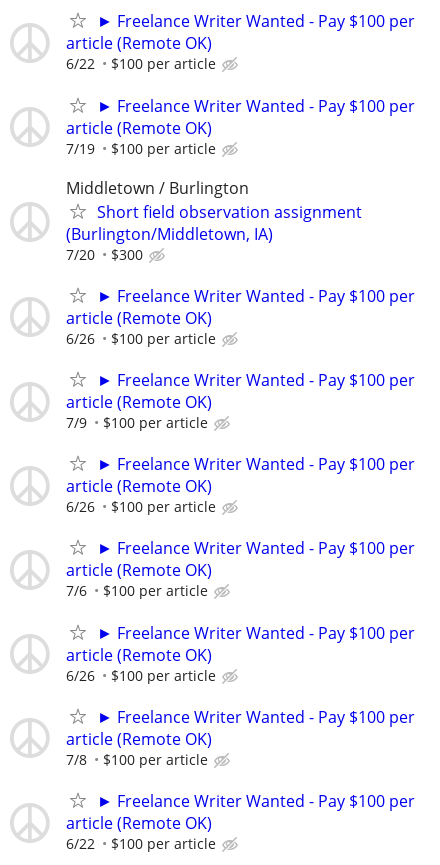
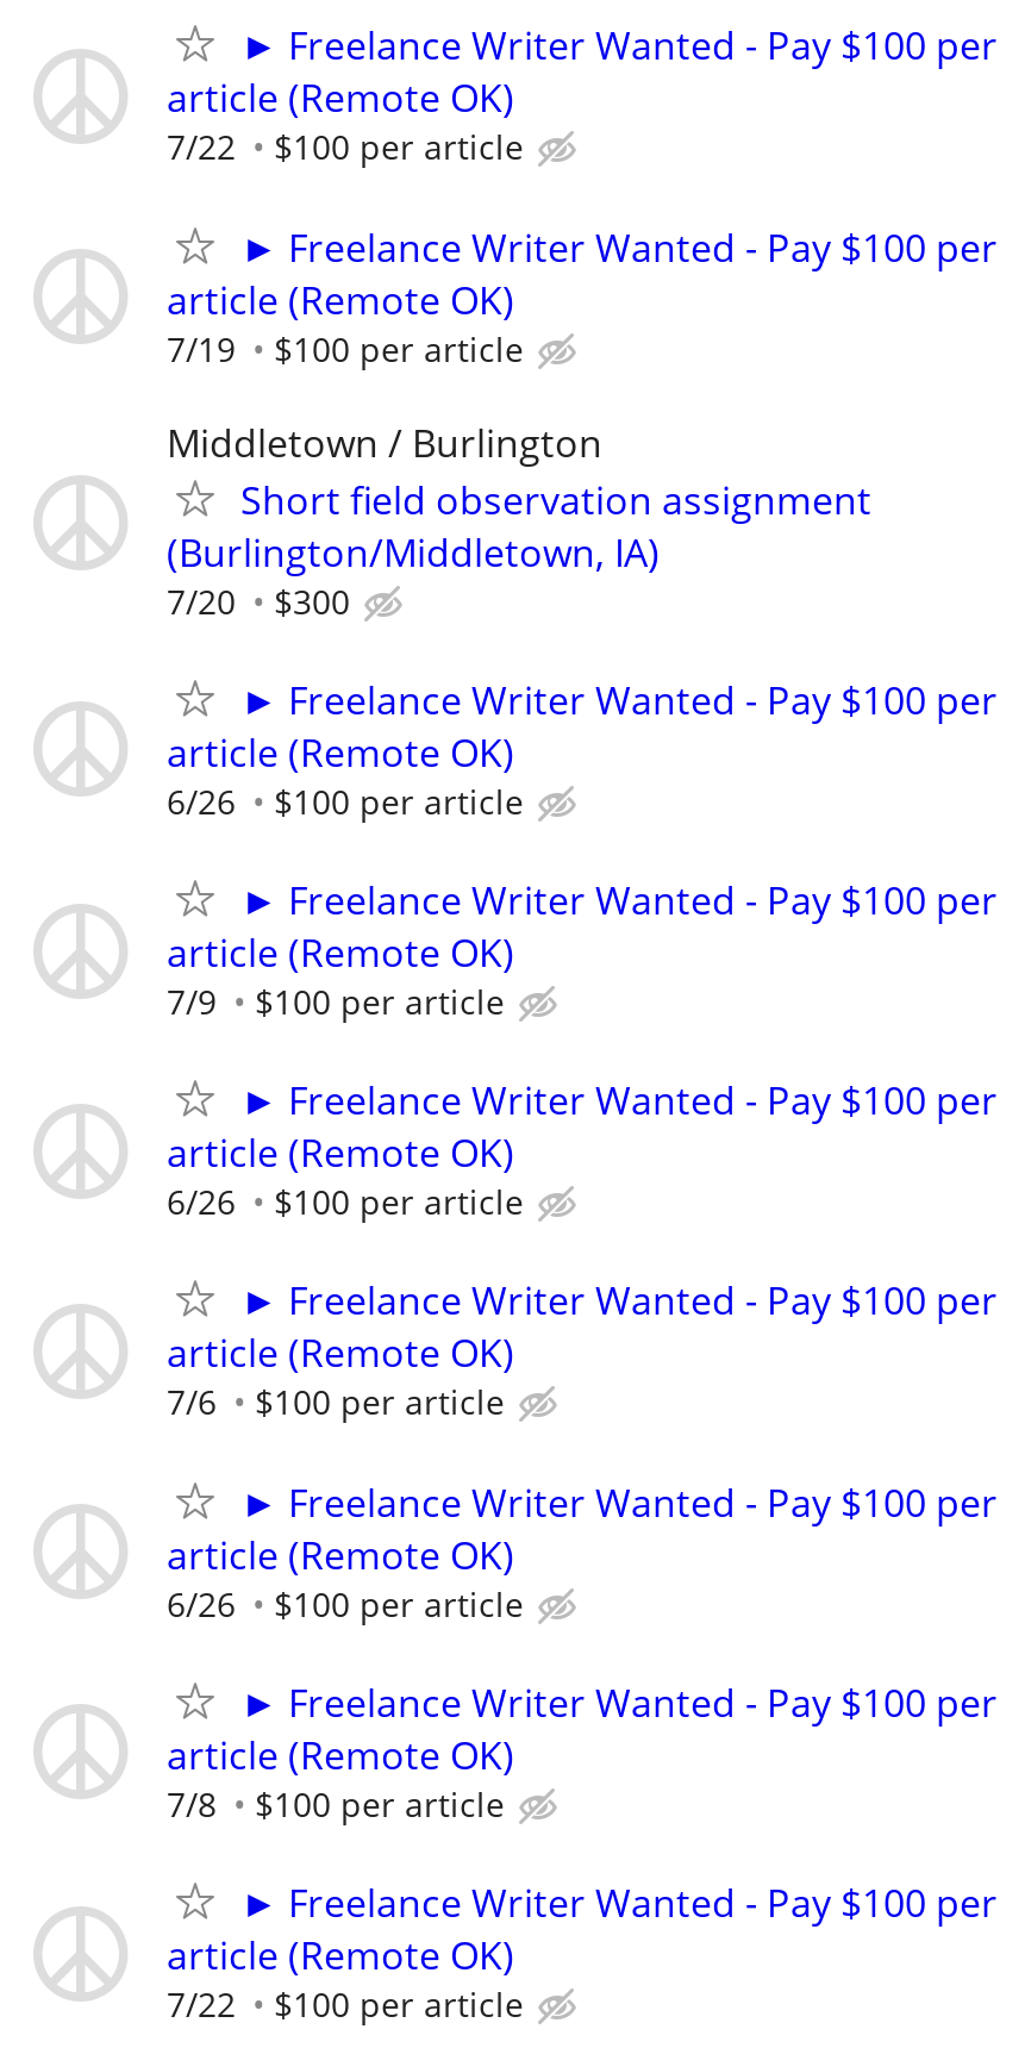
- 6/22 $100 per article
+ 7/22 $100 per article

- 6/22 $100 per article
+ 7/22 $100 per article
